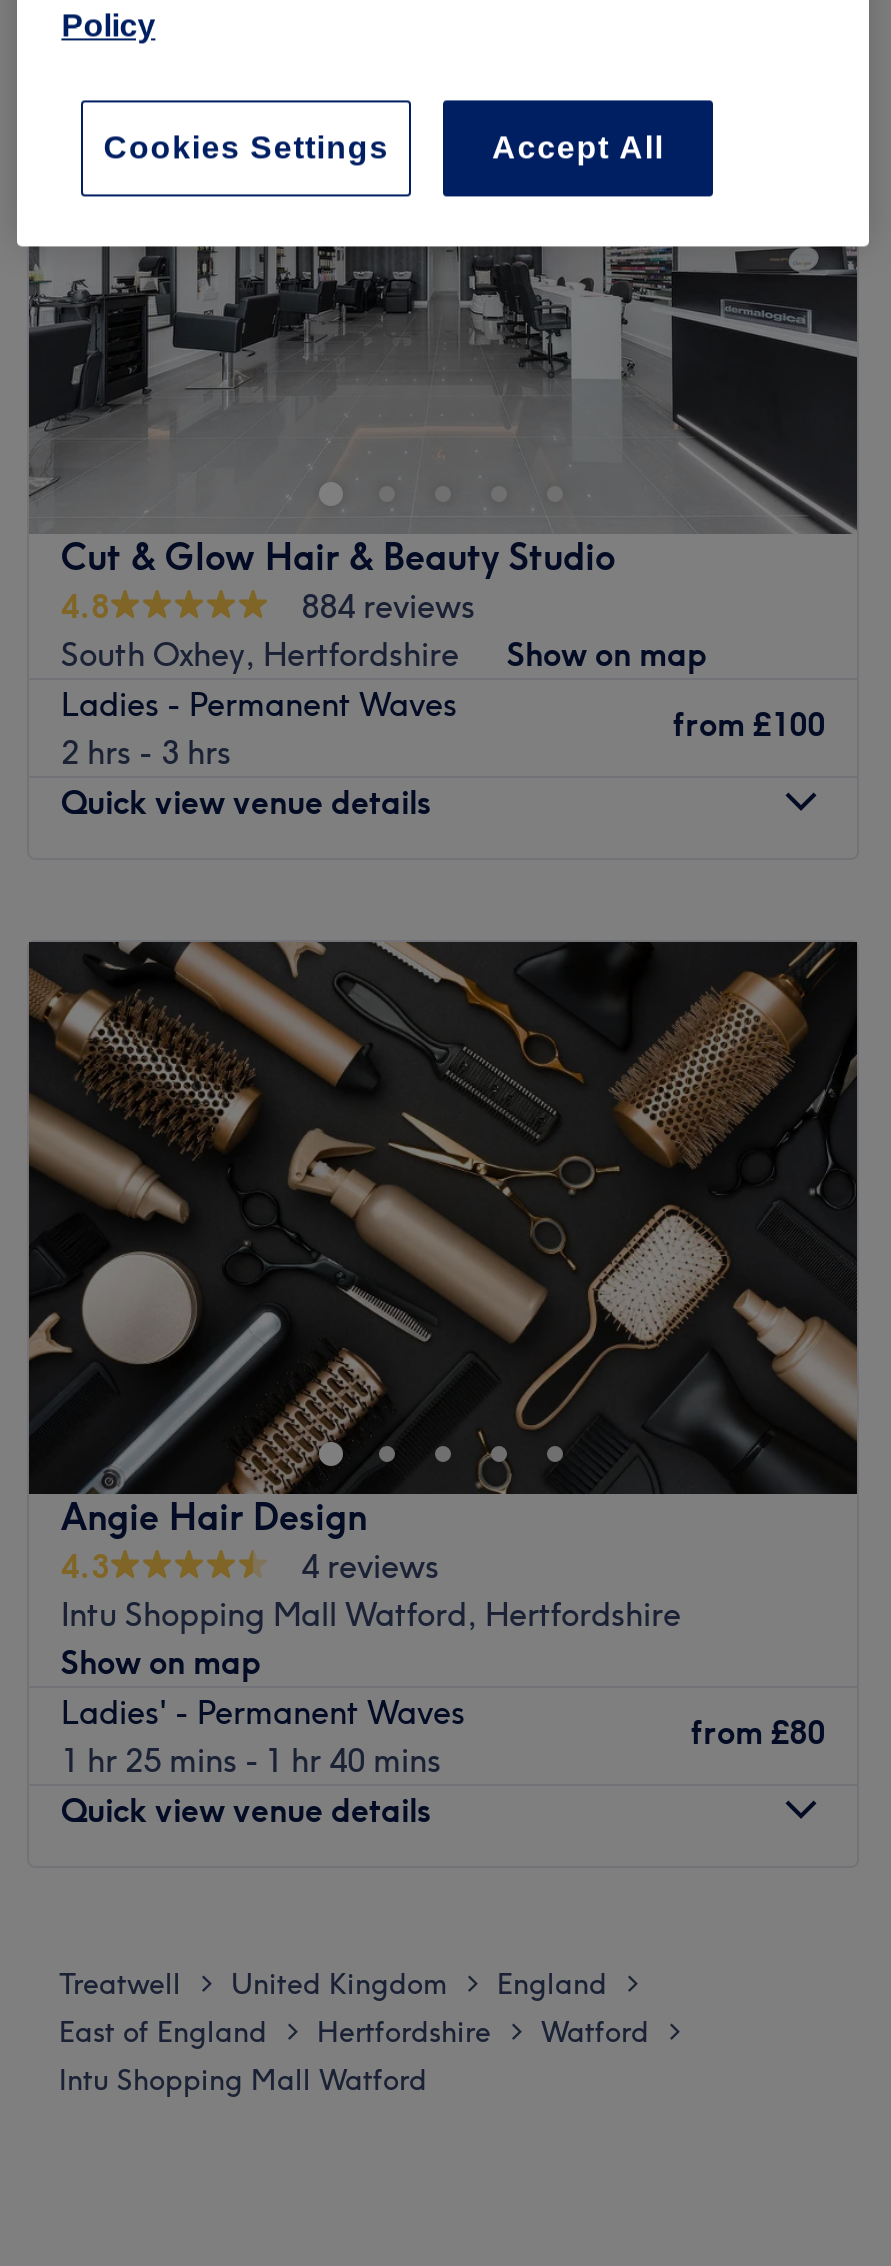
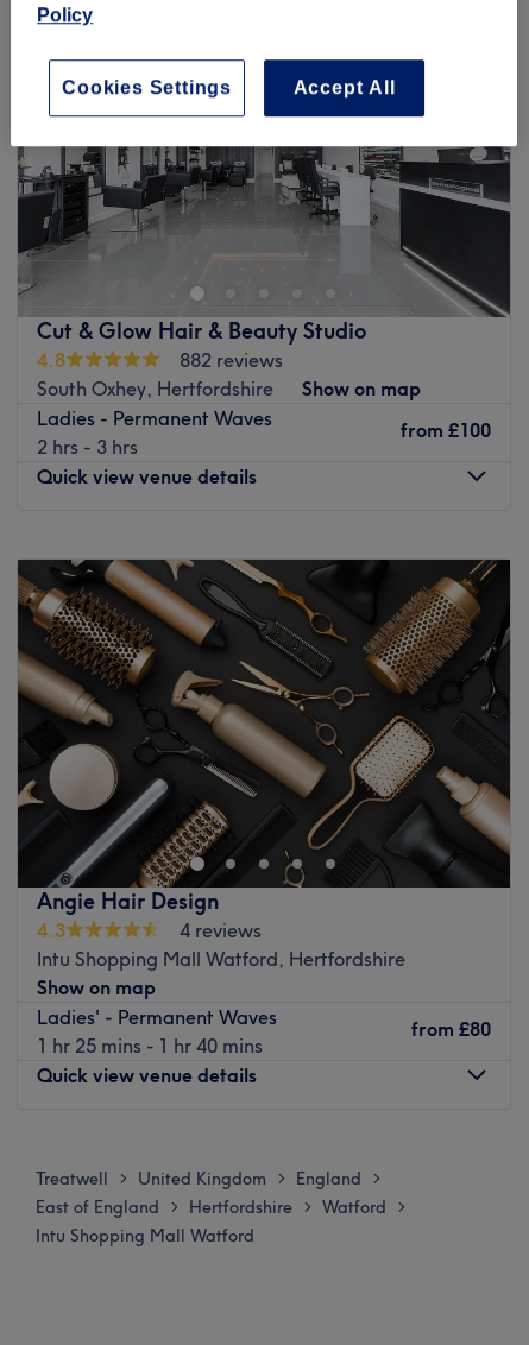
- 884 reviews
+ 882 reviews
